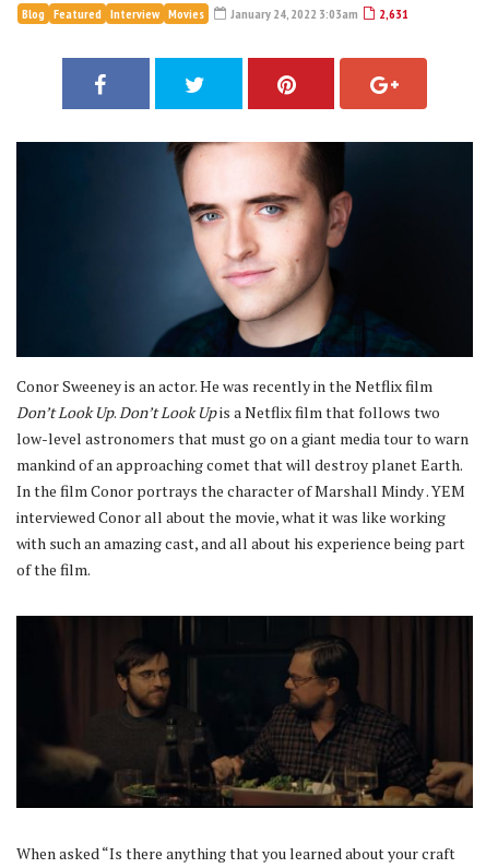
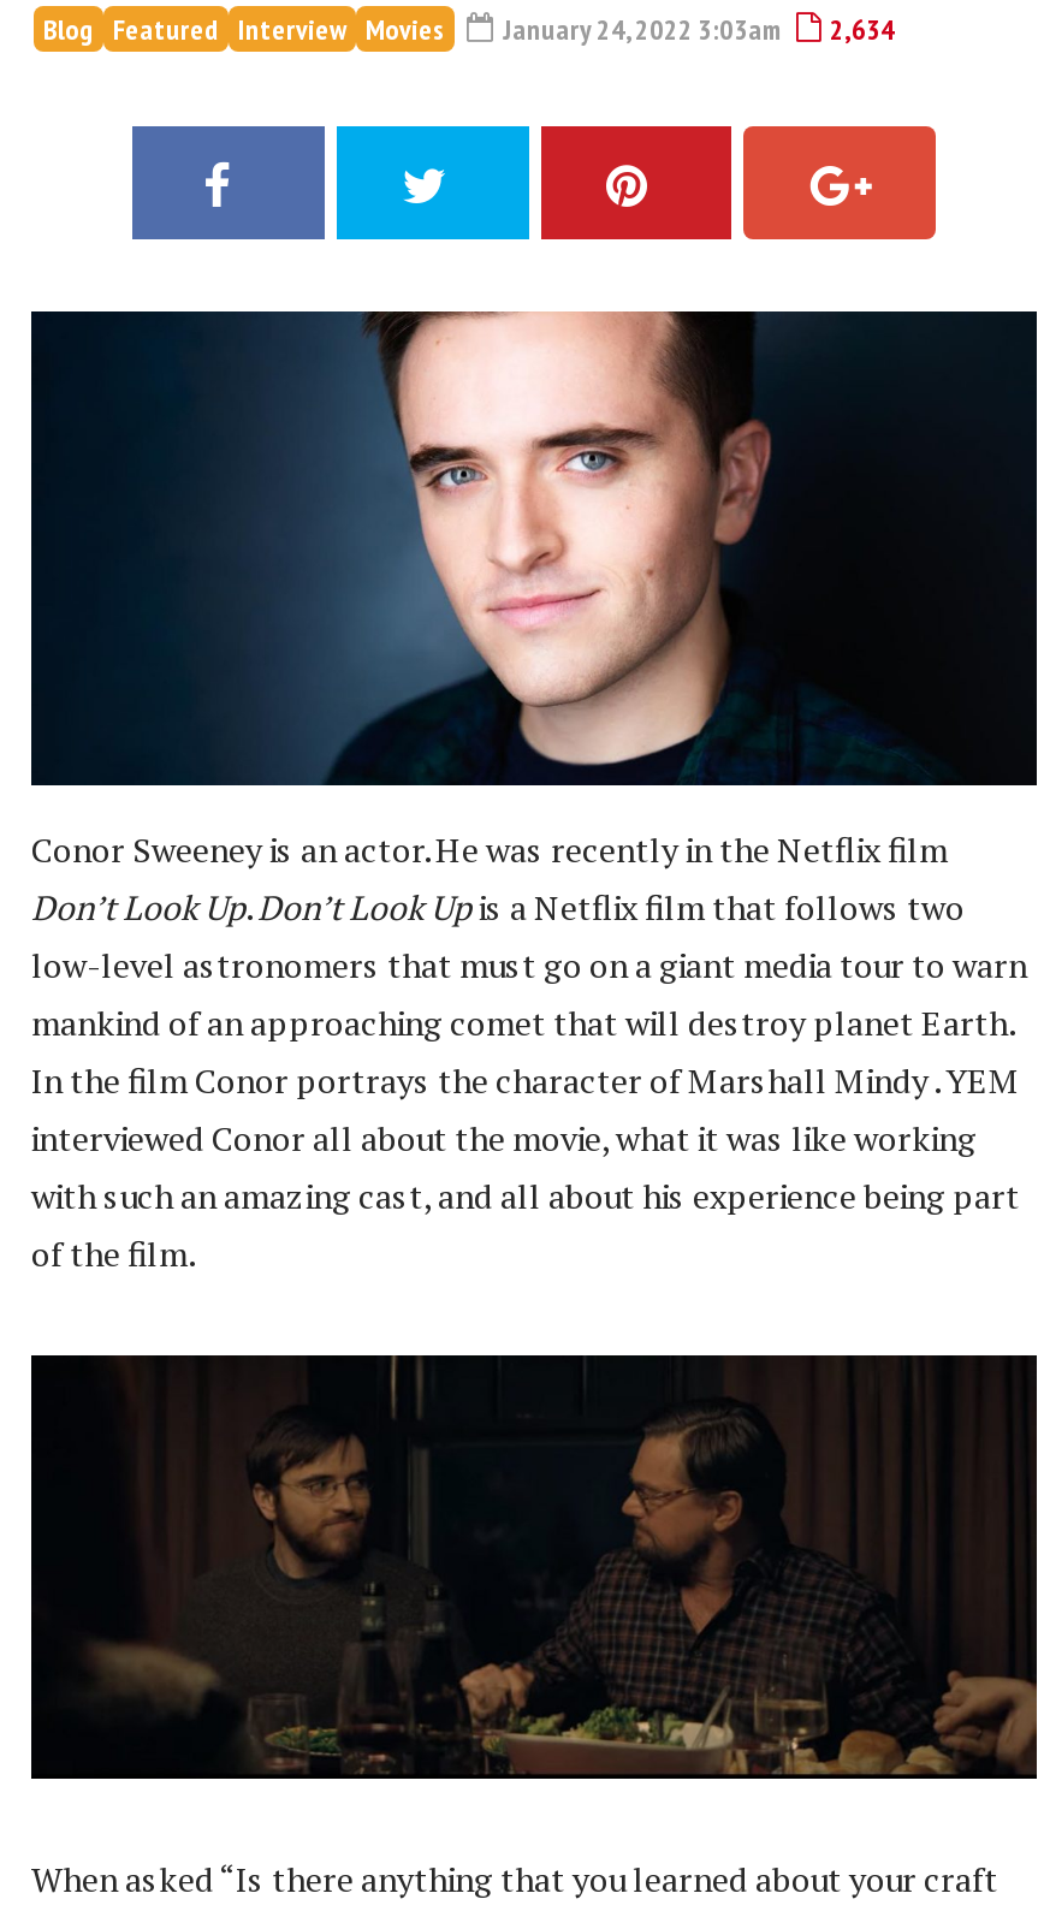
- Blog Featured Interview Movies January 24, 2022 3:03am 2,631
+ Blog Featured Interview Movies January 24, 2022 3:03am 2,634
